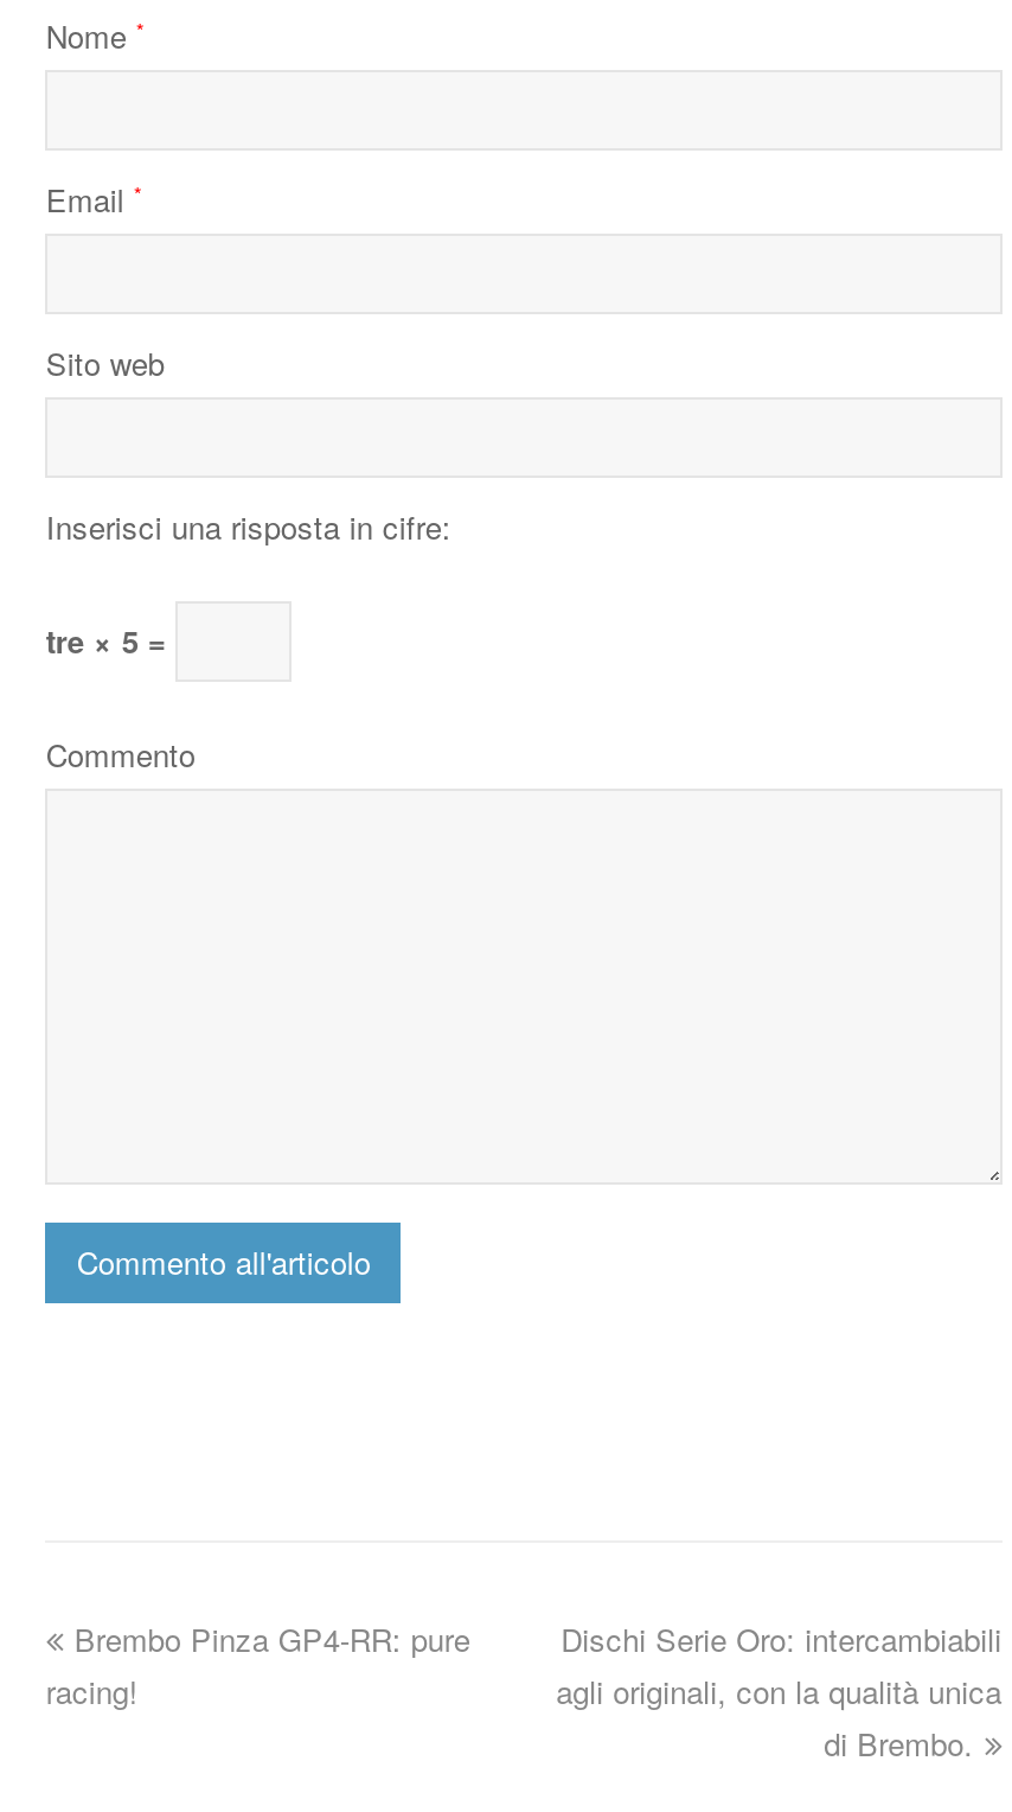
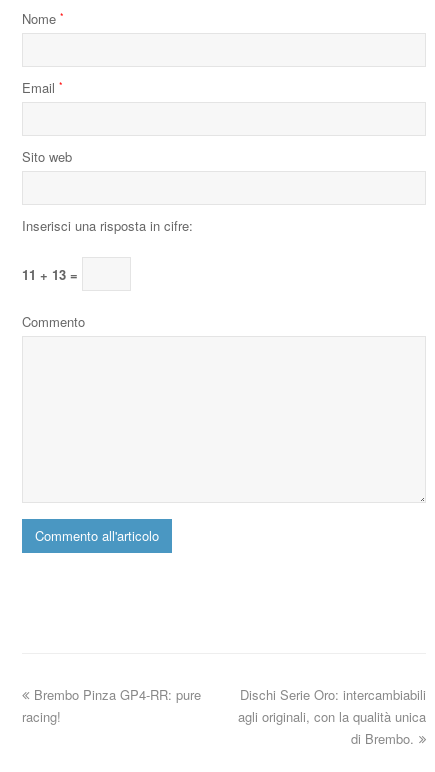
- tre × 5 =
+ 11 + 13 =
